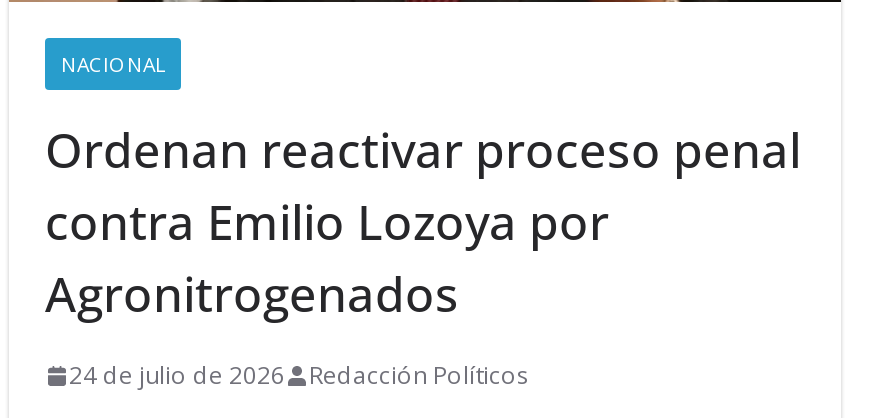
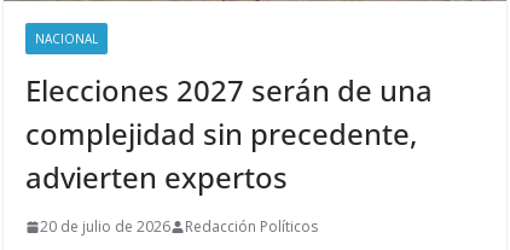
- Ordenan reactivar proceso penal
- contra Emilio Lozoya por
- Agronitrogenados
+ Elecciones 2027 serán de una
+ complejidad sin precedente,
+ advierten expertos

- 24 de julio de 2026 Redacción Políticos
+ 20 de julio de 2026 Redacción Políticos
